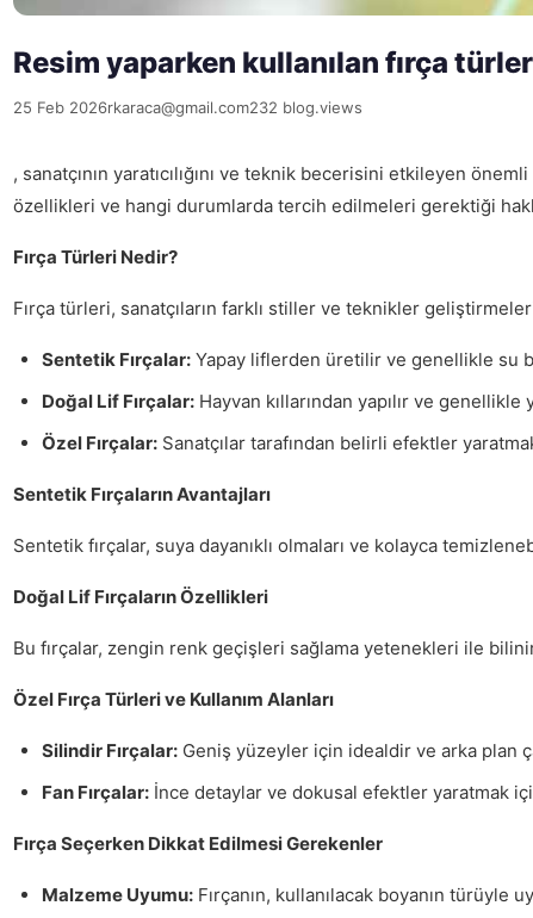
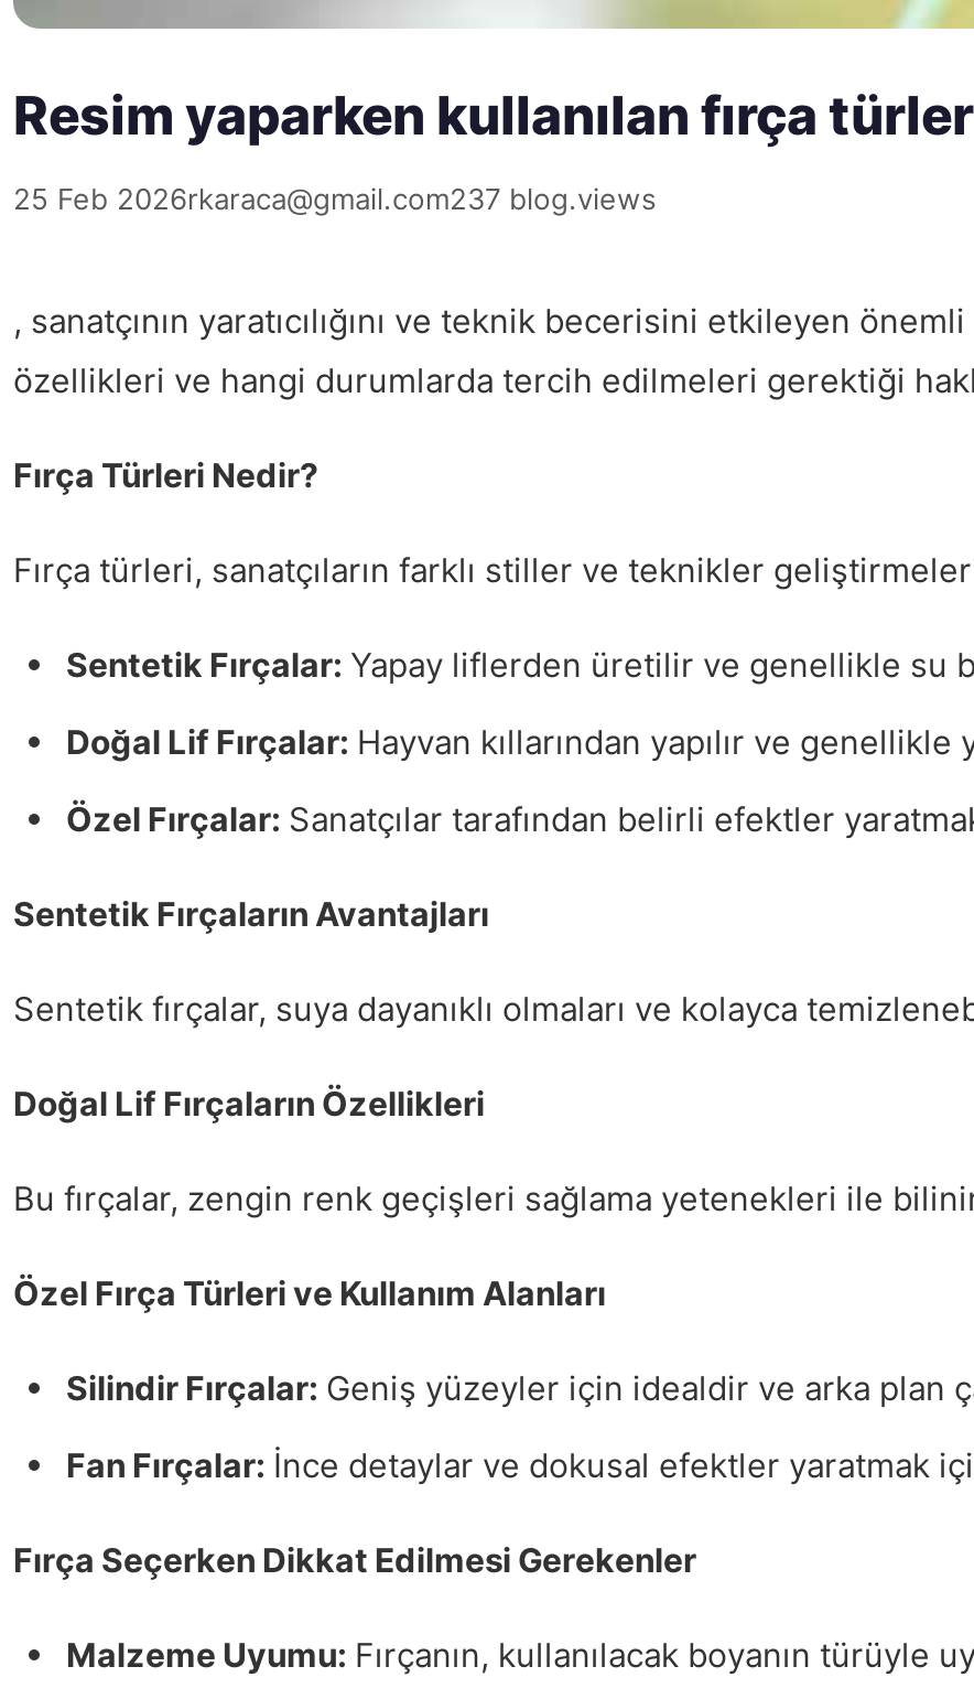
- 25 Feb 2026rkaraca@gmail.com232 blog.views
+ 25 Feb 2026rkaraca@gmail.com237 blog.views
